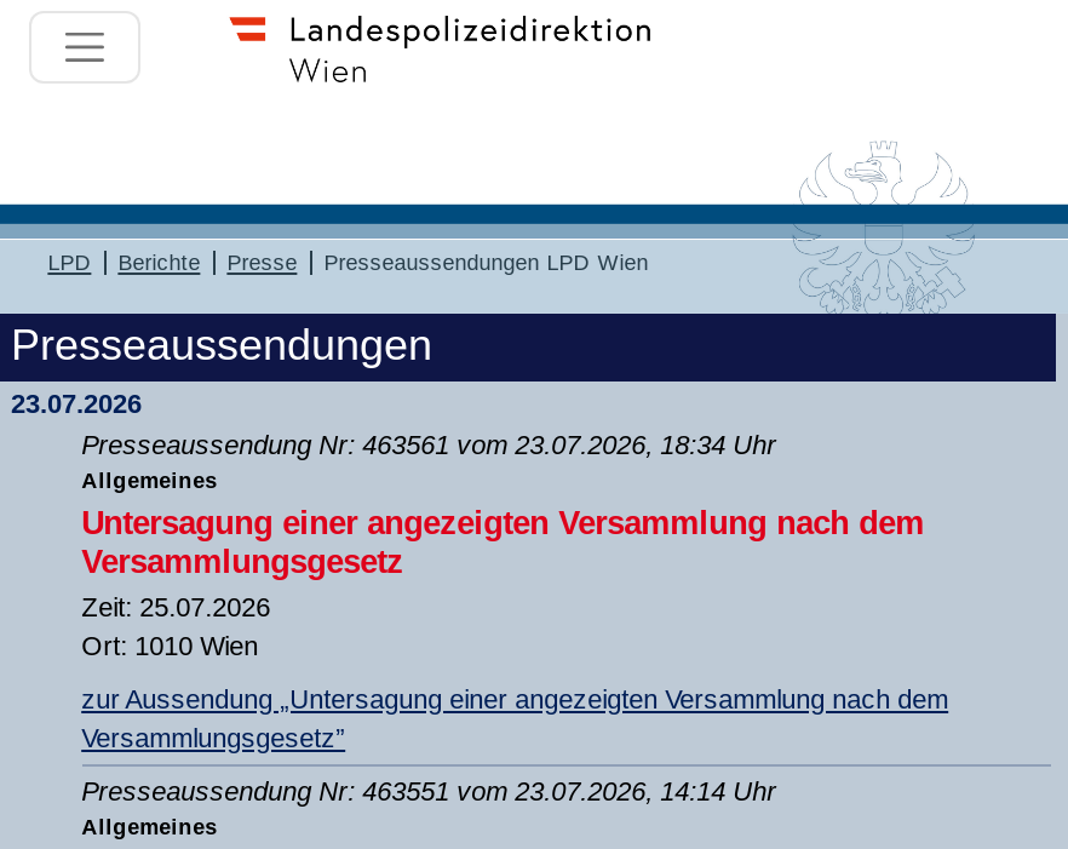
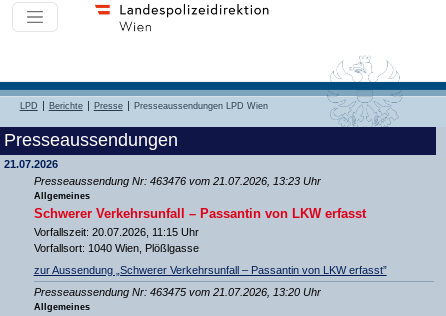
- 23.07.2026
+ 21.07.2026

- Presseaussendung Nr: 463561 vom 23.07.2026, 18:34 Uhr
+ Presseaussendung Nr: 463476 vom 21.07.2026, 13:23 Uhr

- Untersagung einer angezeigten Versammlung nach dem
- Versammlungsgesetz
- Zeit: 25.07.2026
- Ort: 1010 Wien
+ Schwerer Verkehrsunfall – Passantin von LKW erfasst
+ Vorfallszeit: 20.07.2026, 11:15 Uhr
+ Vorfallsort: 1040 Wien, Plößlgasse

- zur Aussendung „Untersagung einer angezeigten Versammlung nach dem
- Versammlungsgesetz”
+ zur Aussendung „Schwerer Verkehrsunfall – Passantin von LKW erfasst”

- Presseaussendung Nr: 463551 vom 23.07.2026, 14:14 Uhr
+ Presseaussendung Nr: 463475 vom 21.07.2026, 13:20 Uhr
